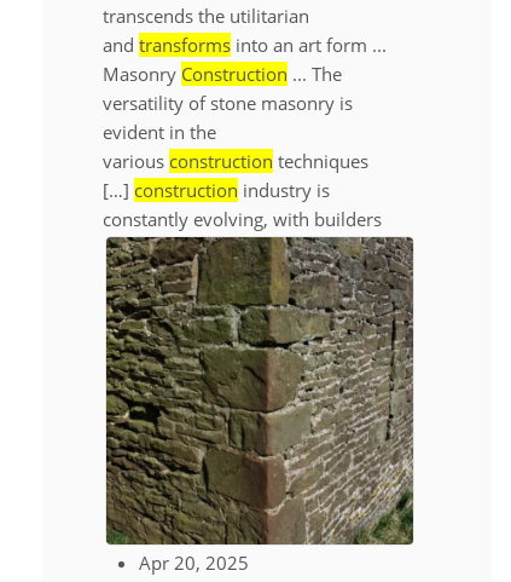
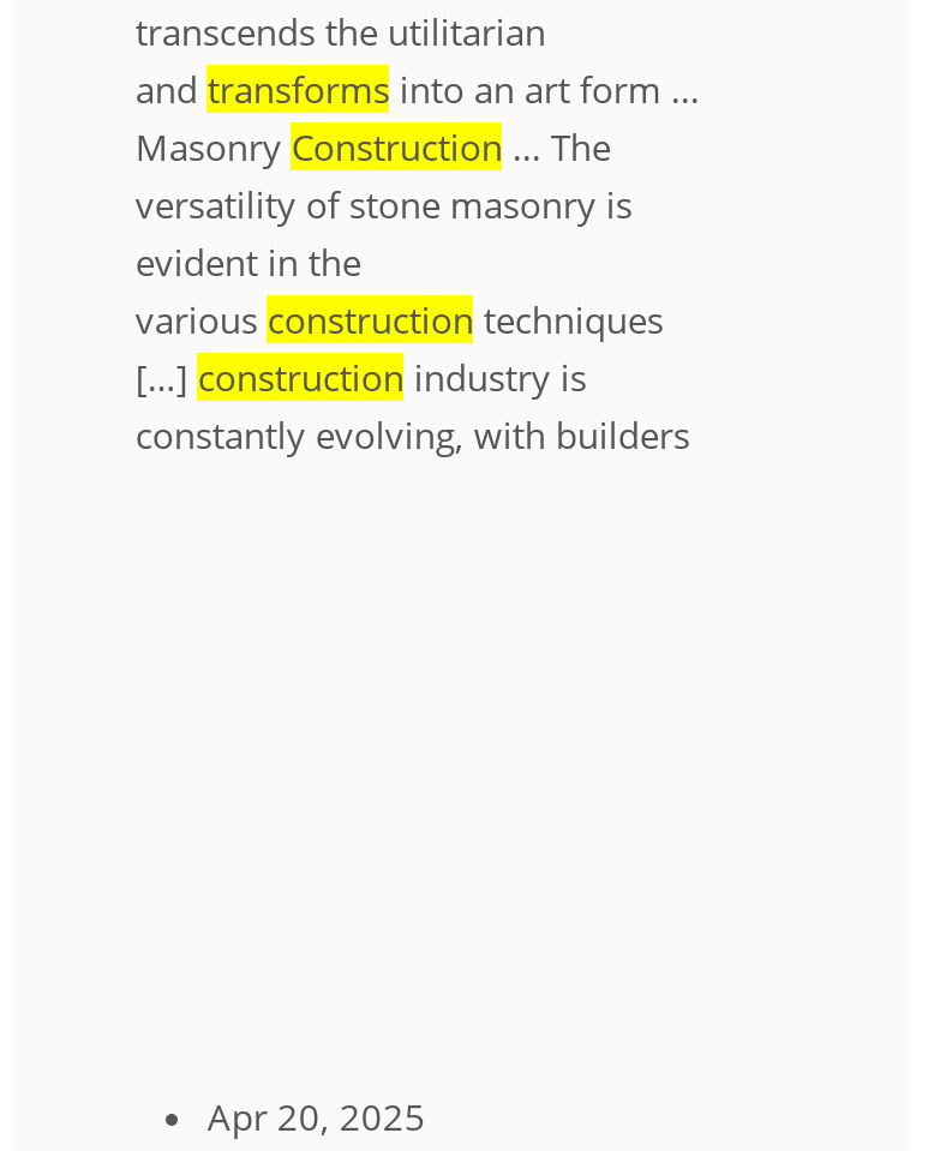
- [image]
